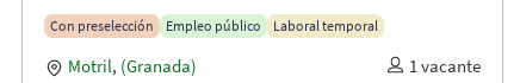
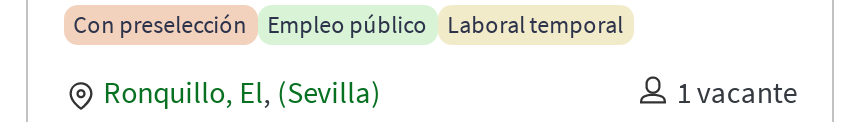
- Motril, (Granada)
+ Ronquillo, El, (Sevilla)
